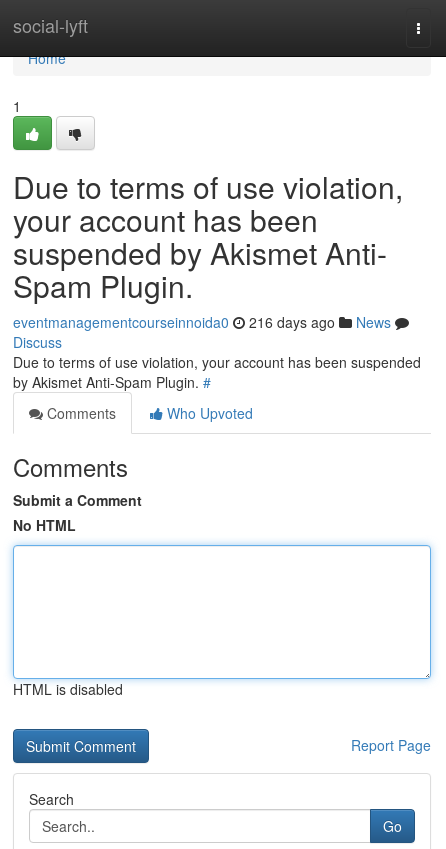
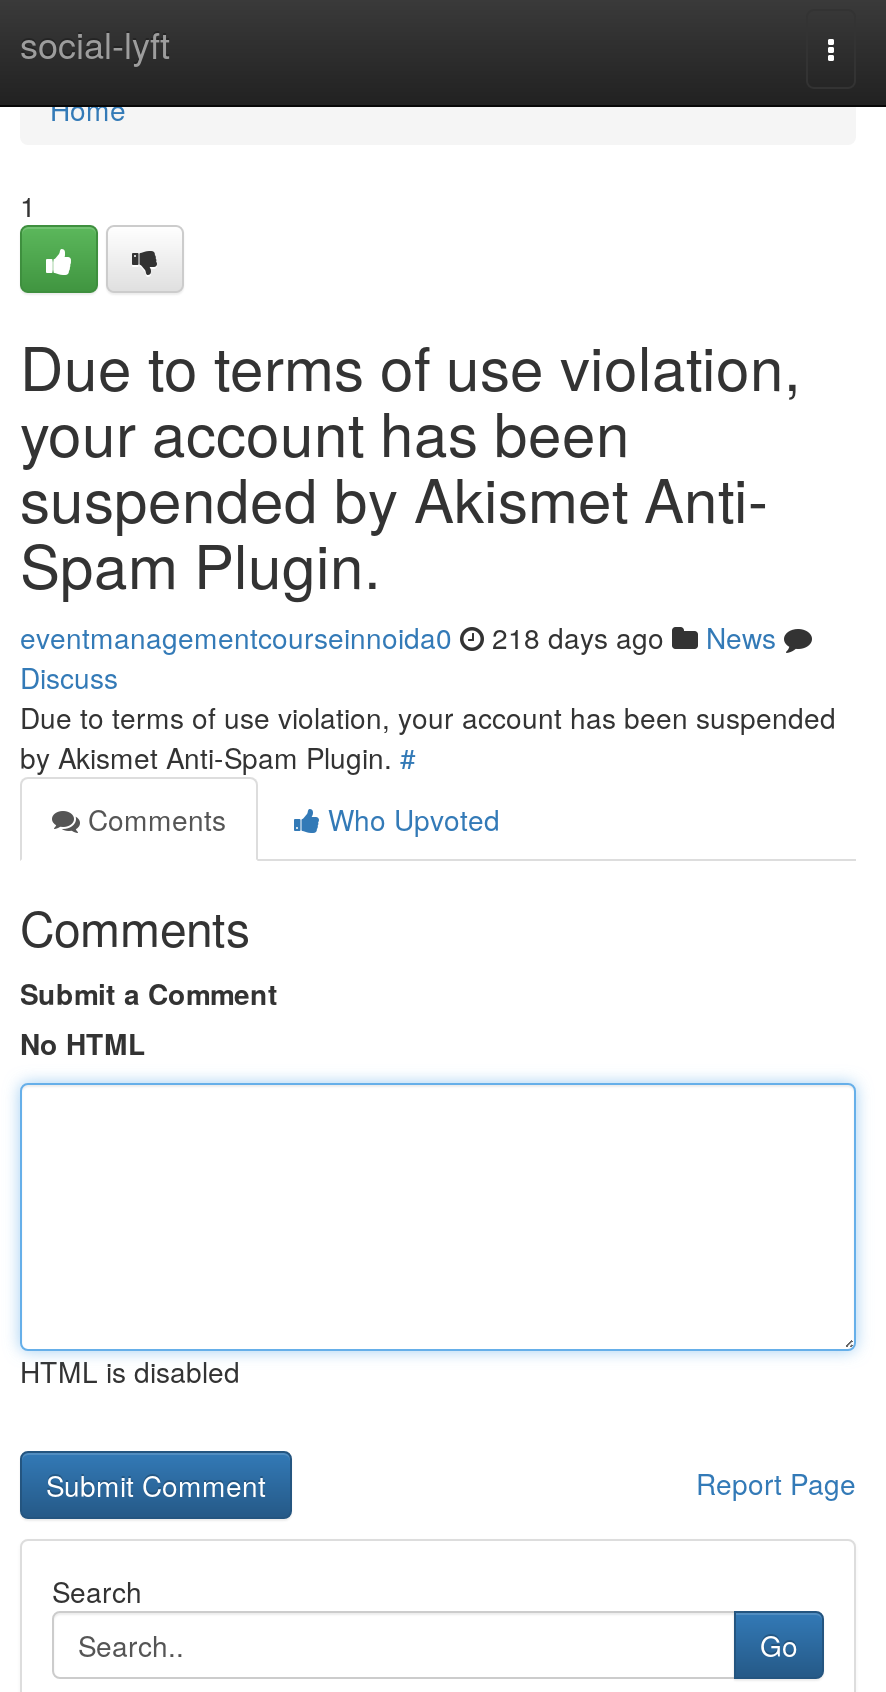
- eventmanagementcourseinnoida0 216 days ago News
+ eventmanagementcourseinnoida0 218 days ago News
